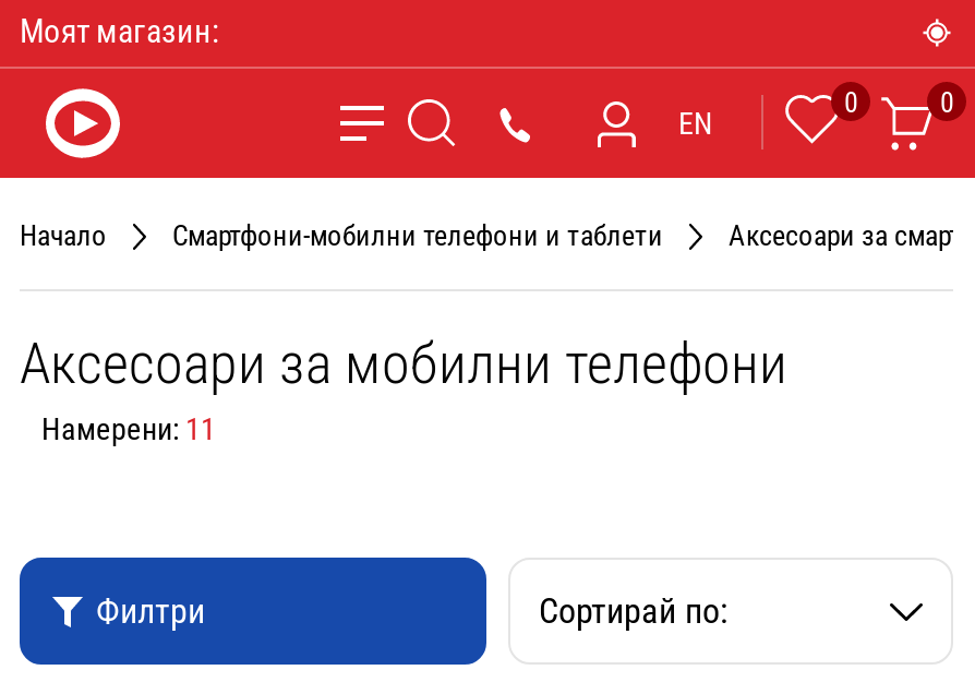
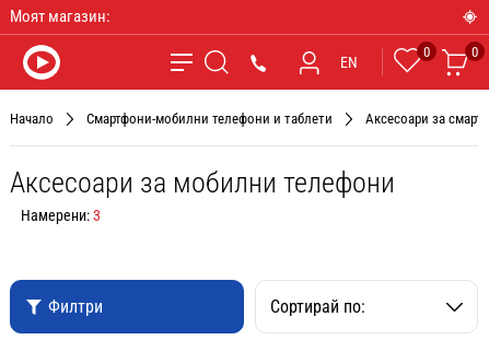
- Намерени: 11
+ Намерени: 3
